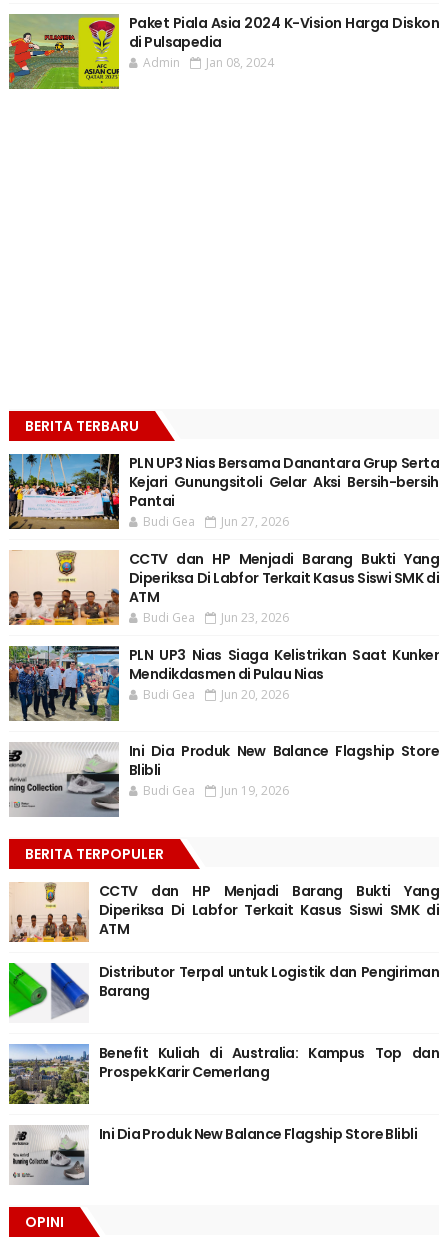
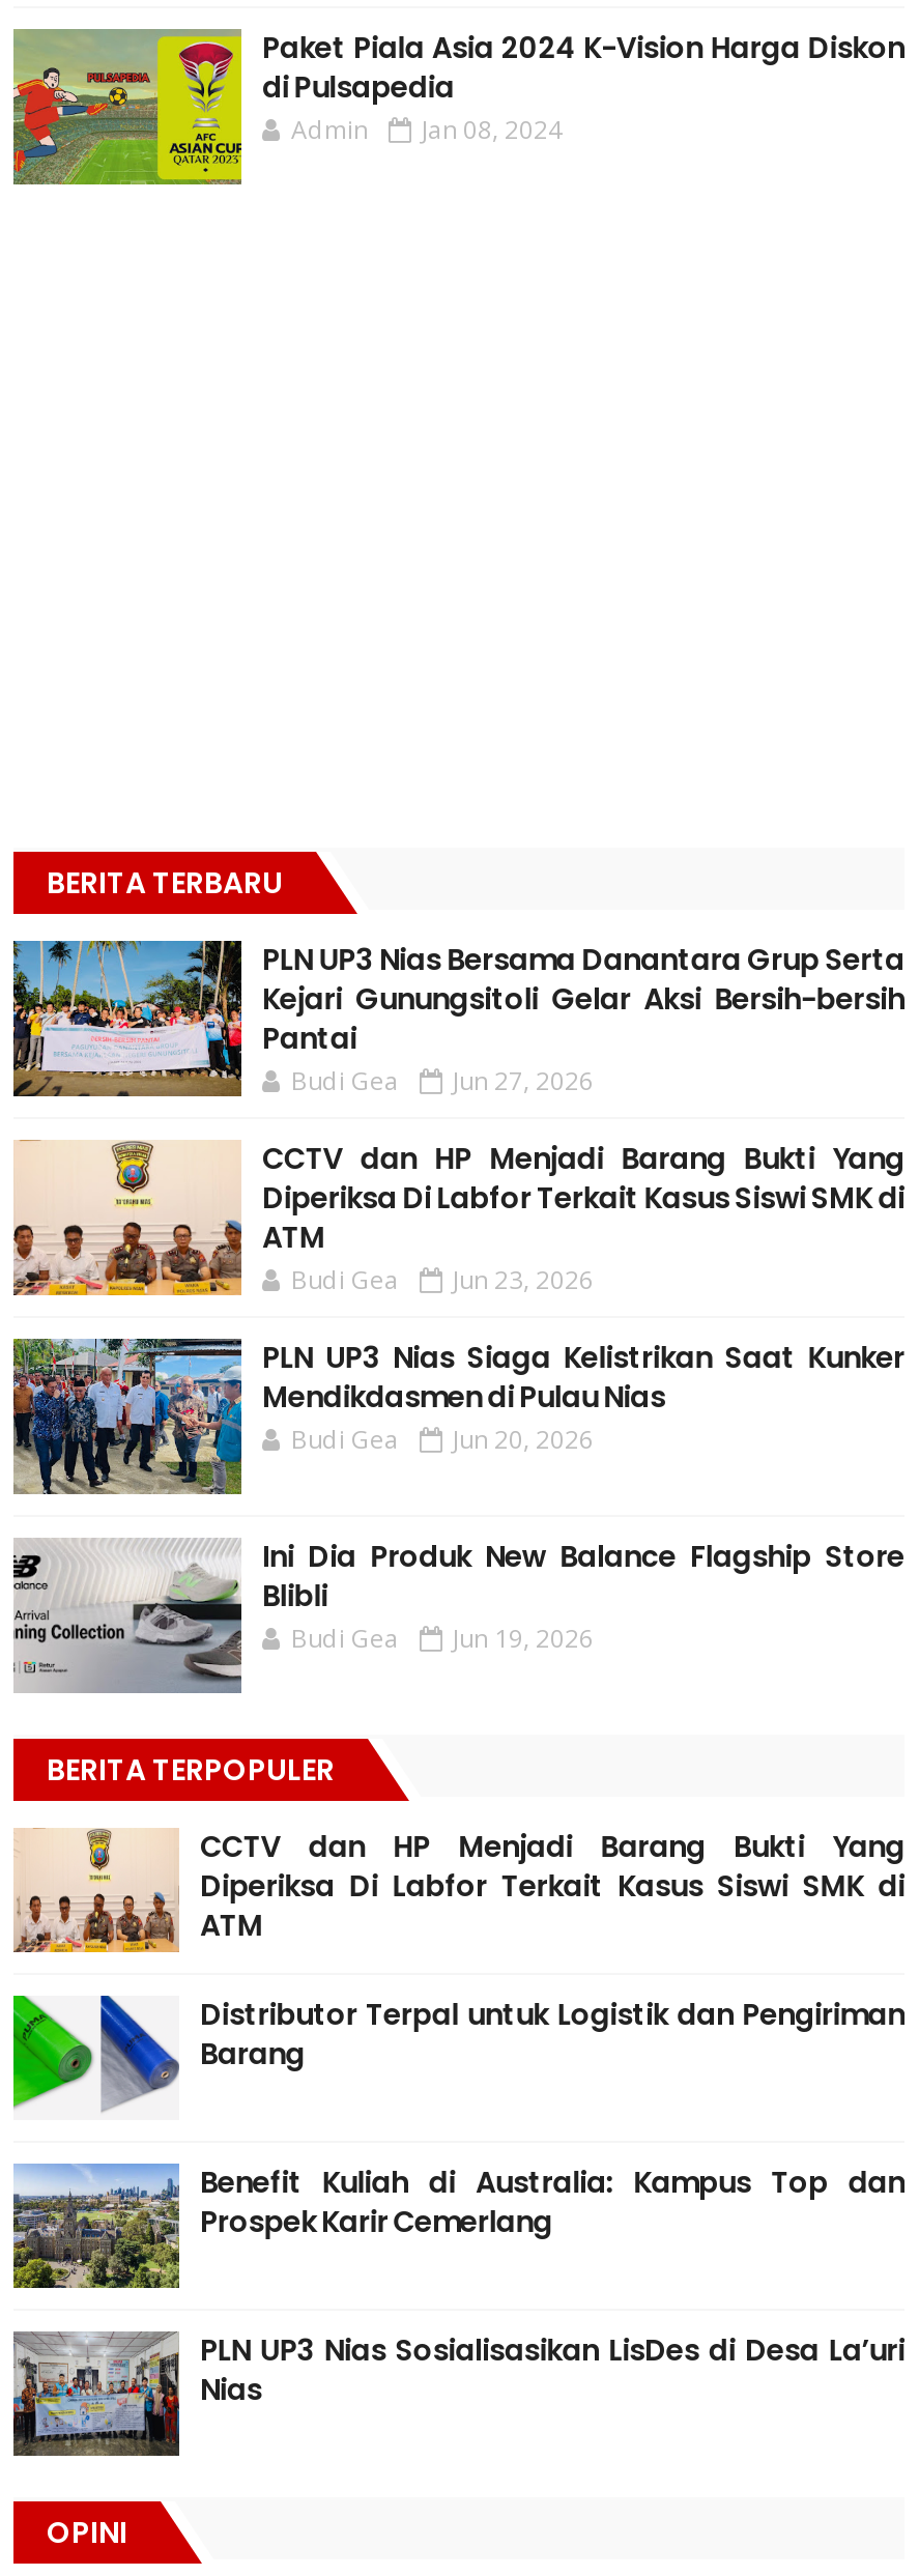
- [image]
- Ini Dia Produk New Balance Flagship Store Blibli
+ [image]
+ PLN UP3 Nias Sosialisasikan LisDes di Desa La’uri
+ Nias
